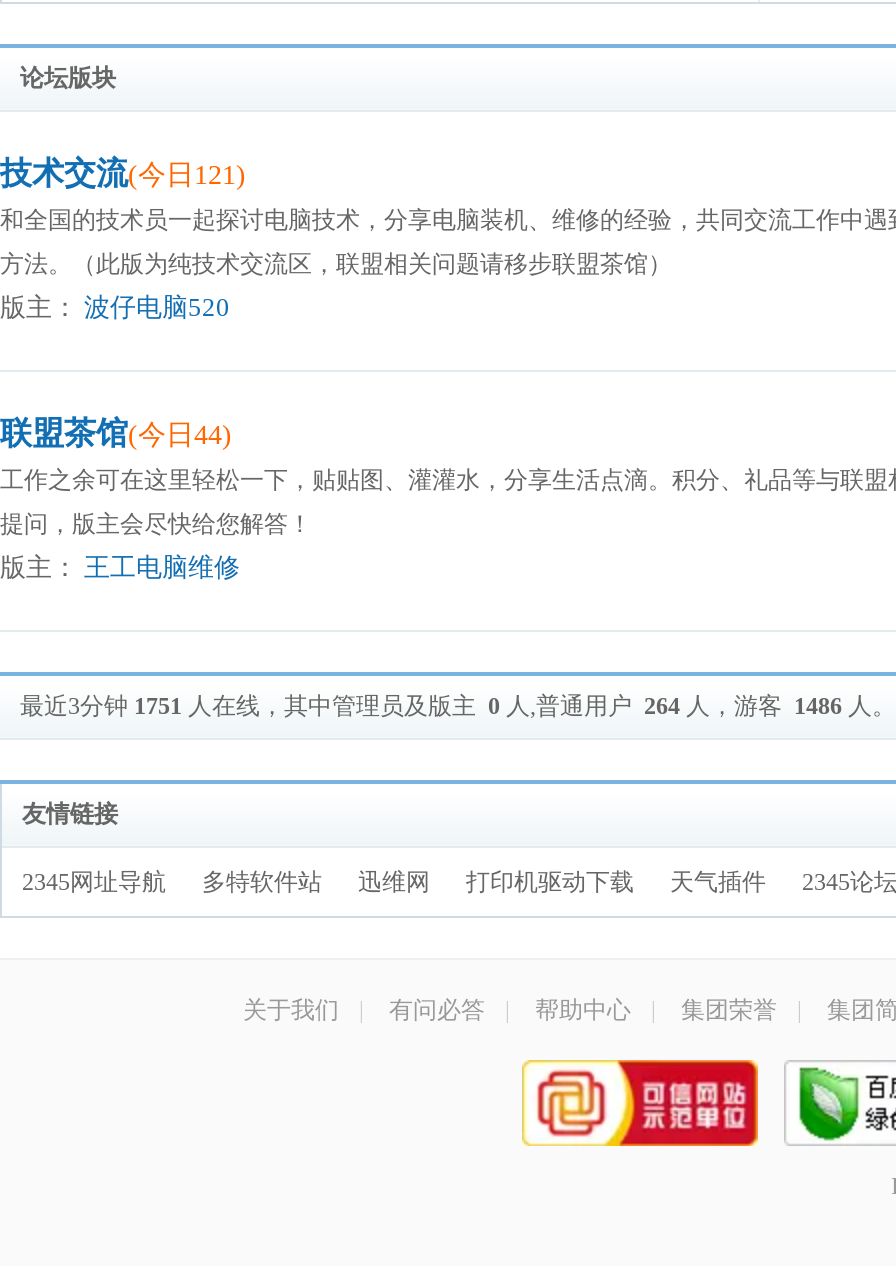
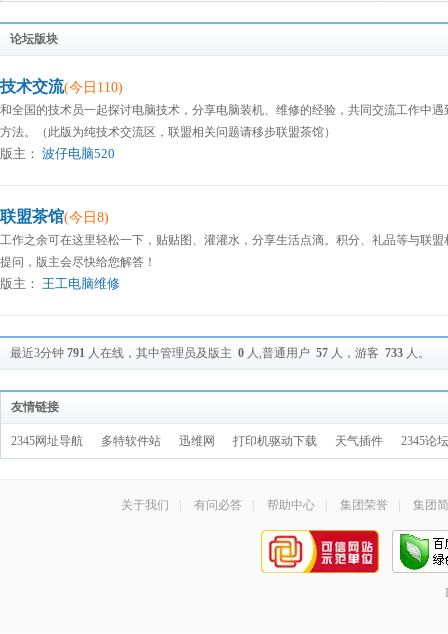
- 技术交流(今日121)
+ 技术交流(今日110)

- 联盟茶馆(今日44)
+ 联盟茶馆(今日8)

- 最近3分钟1751人在线，其中管理员及版主0人,普通用户264人，游客1486人。
+ 最近3分钟791人在线，其中管理员及版主0人,普通用户57人，游客733人。
